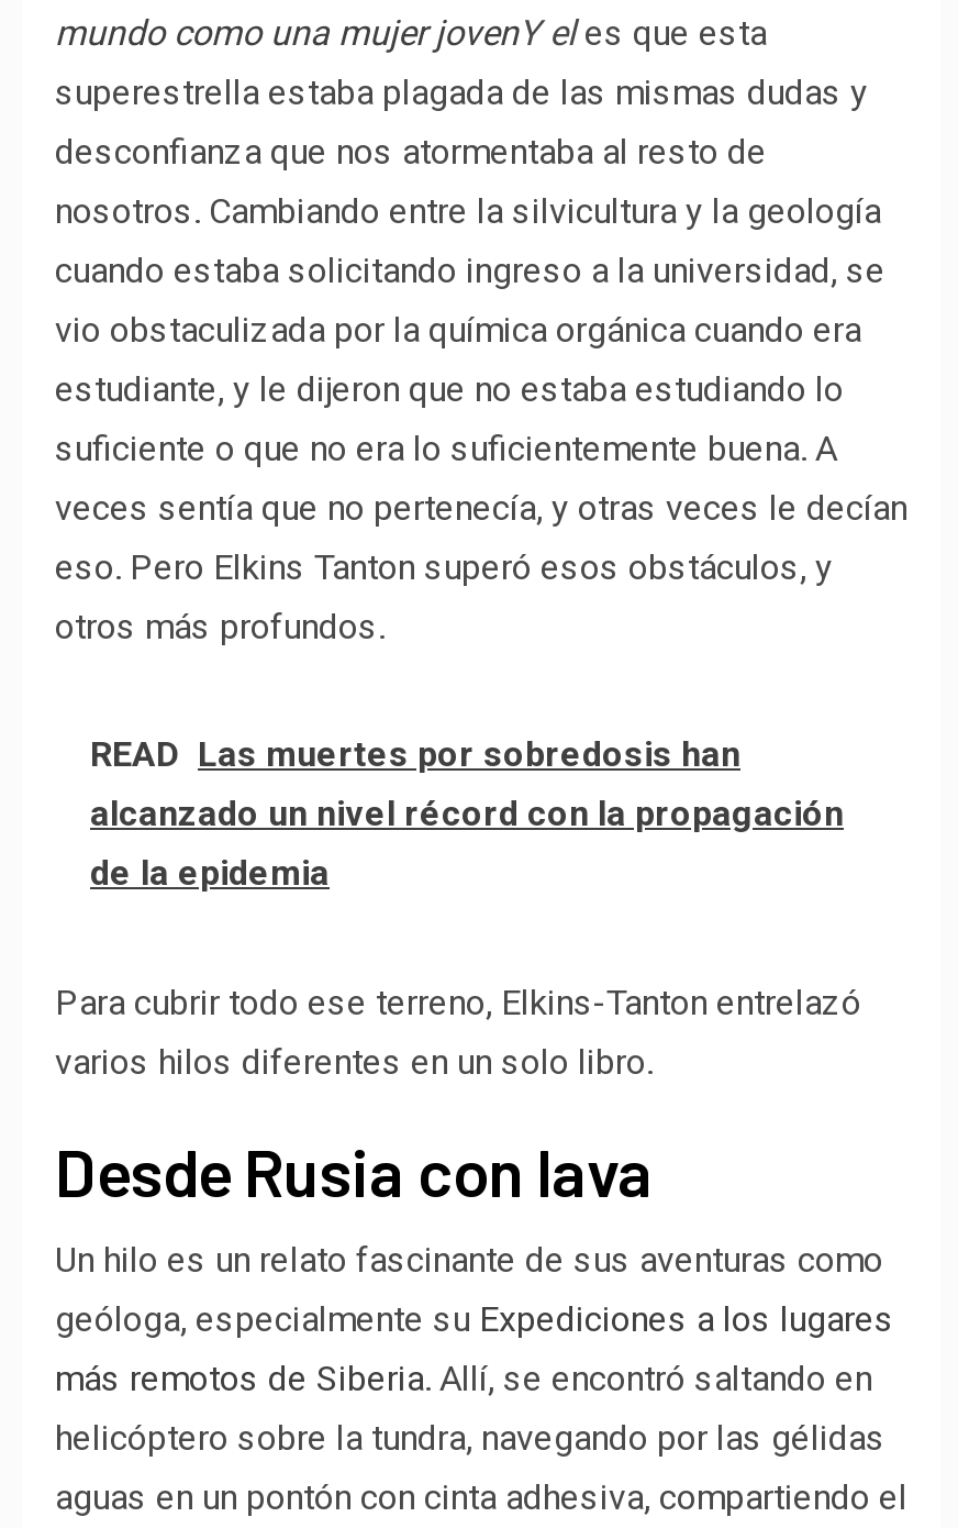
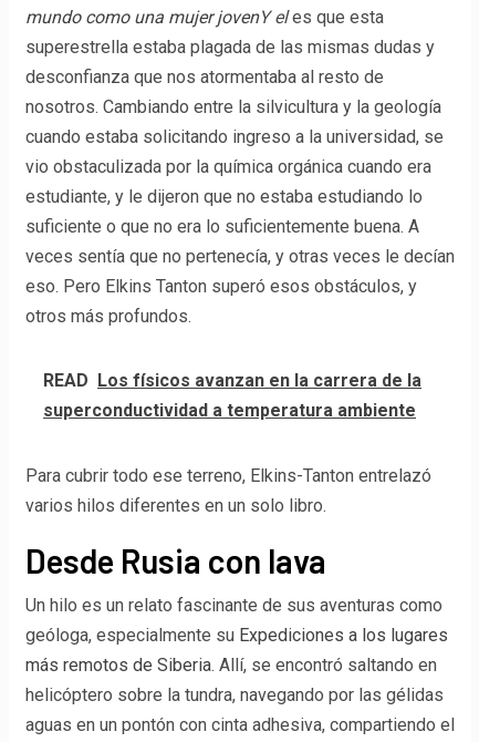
- READ Las muertes por sobredosis han
- alcanzado un nivel récord con la propagación
- de la epidemia
+ READ Los físicos avanzan en la carrera de la
+ superconductividad a temperatura ambiente
